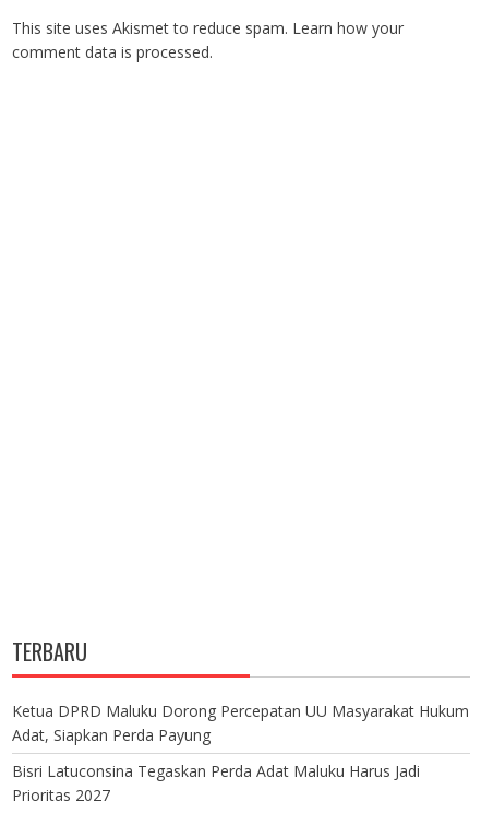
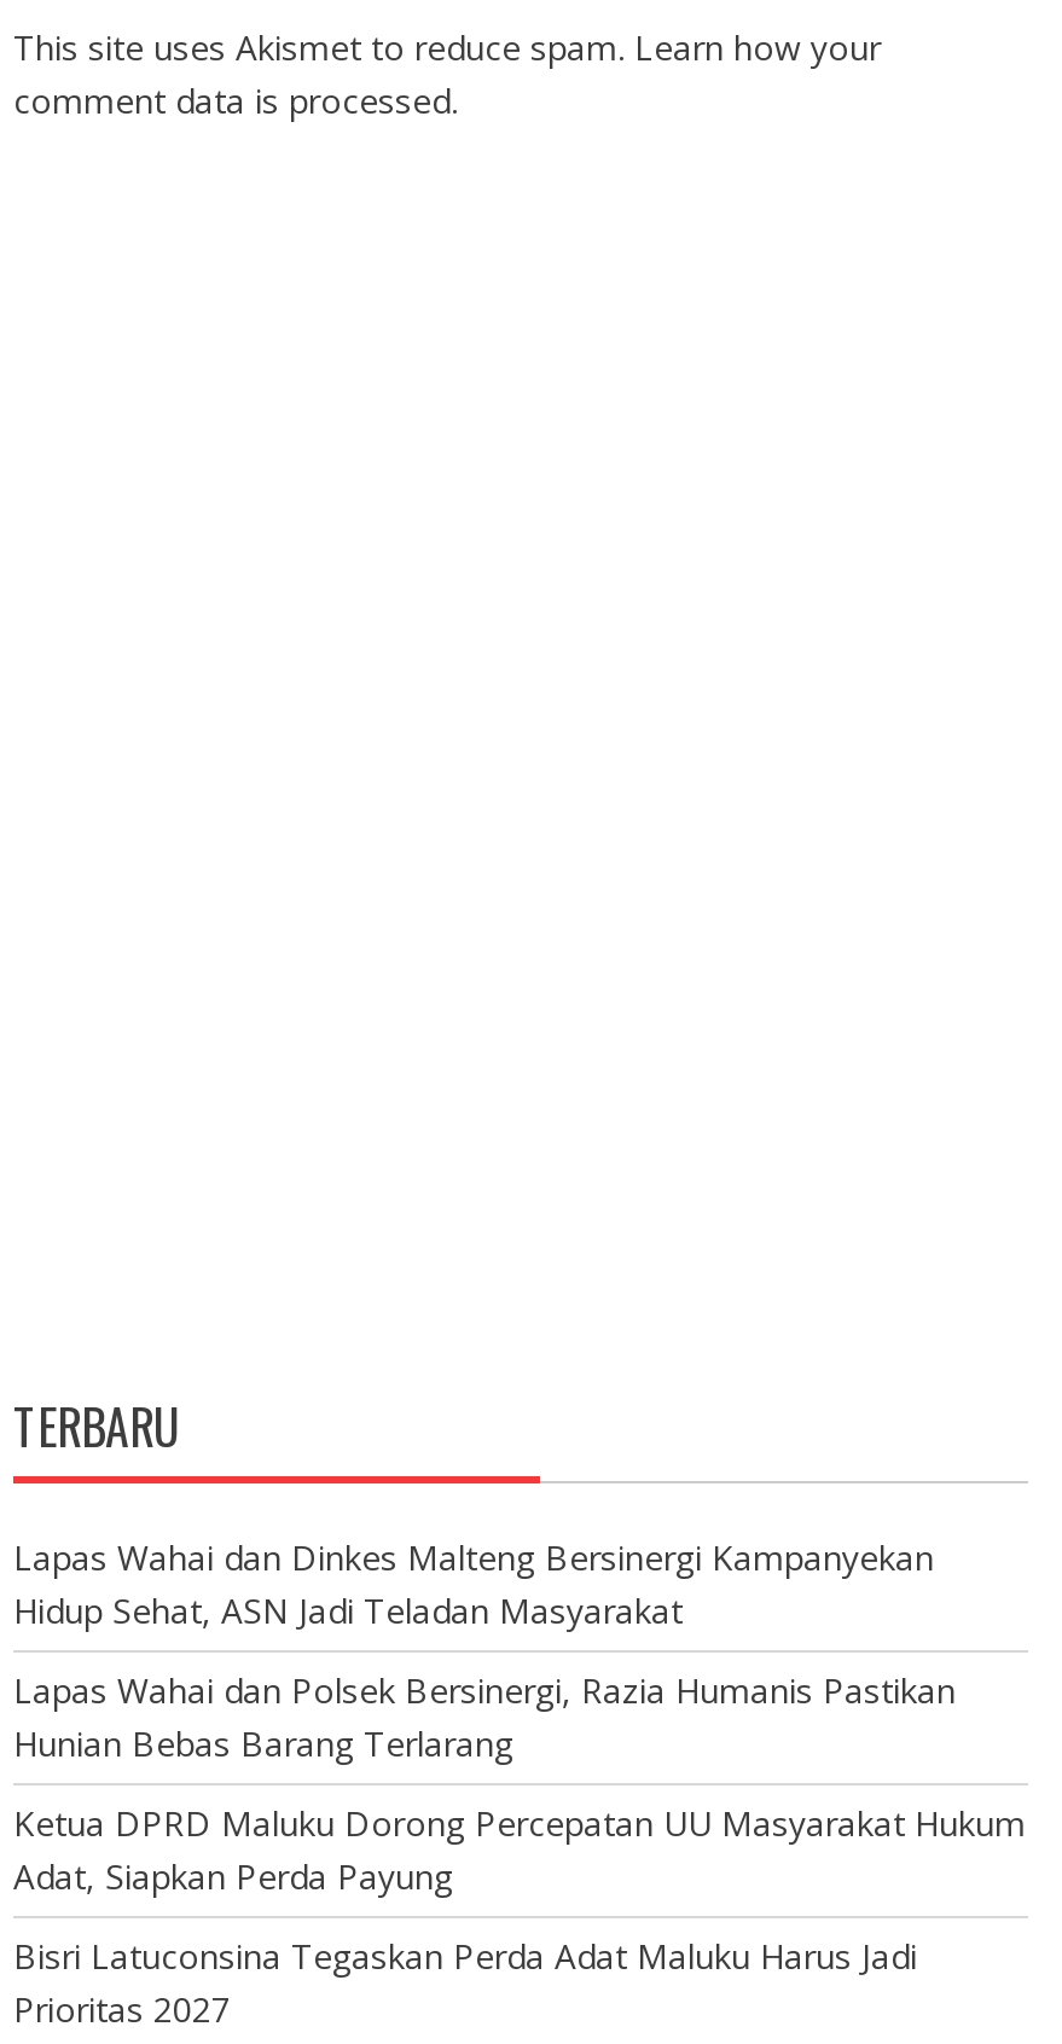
+ Lapas Wahai dan Dinkes Malteng Bersinergi Kampanyekan
+ Hidup Sehat, ASN Jadi Teladan Masyarakat
+ Lapas Wahai dan Polsek Bersinergi, Razia Humanis Pastikan
+ Hunian Bebas Barang Terlarang
